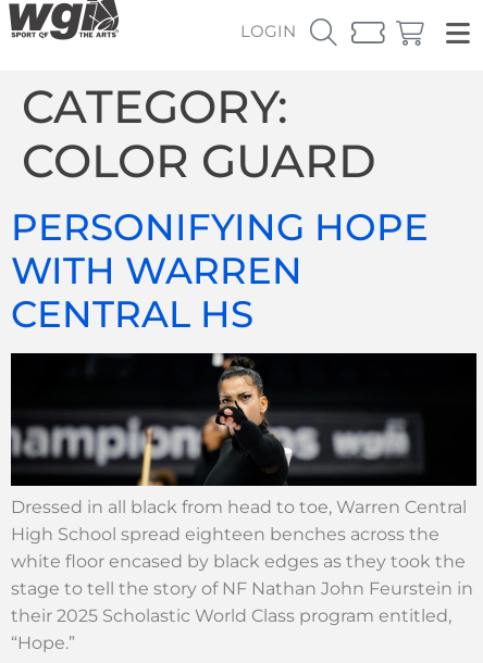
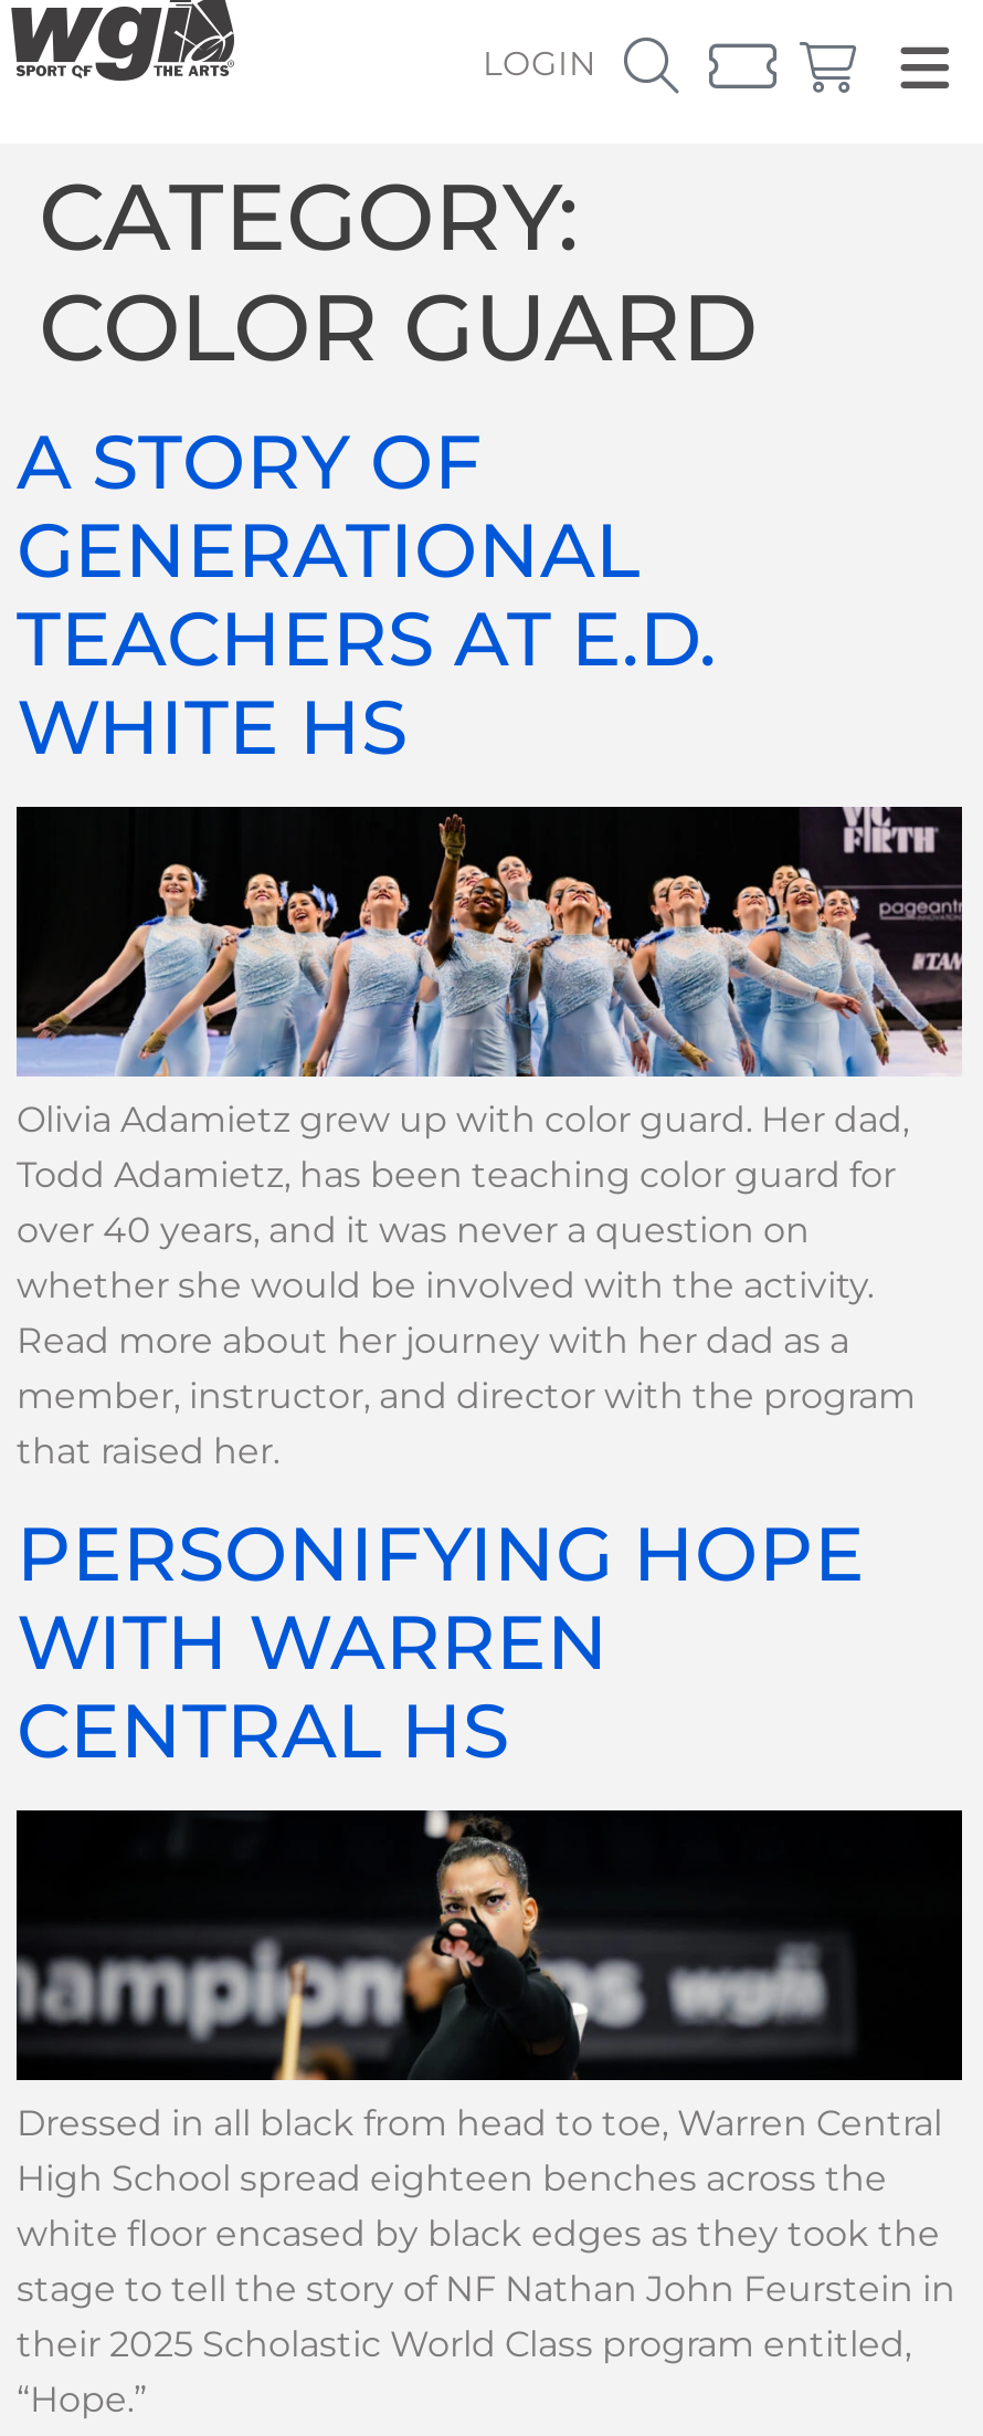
+ [image]
+ Olivia Adamietz grew up with color guard. Her dad,
+ Todd Adamietz, has been teaching color guard for
+ over 40 years, and it was never a question on
+ whether she would be involved with the activity.
+ Read more about her journey with her dad as a
+ member, instructor, and director with the program
+ that raised her.

+ A STORY OF
+ GENERATIONAL
+ TEACHERS AT E.D.
+ WHITE HS
